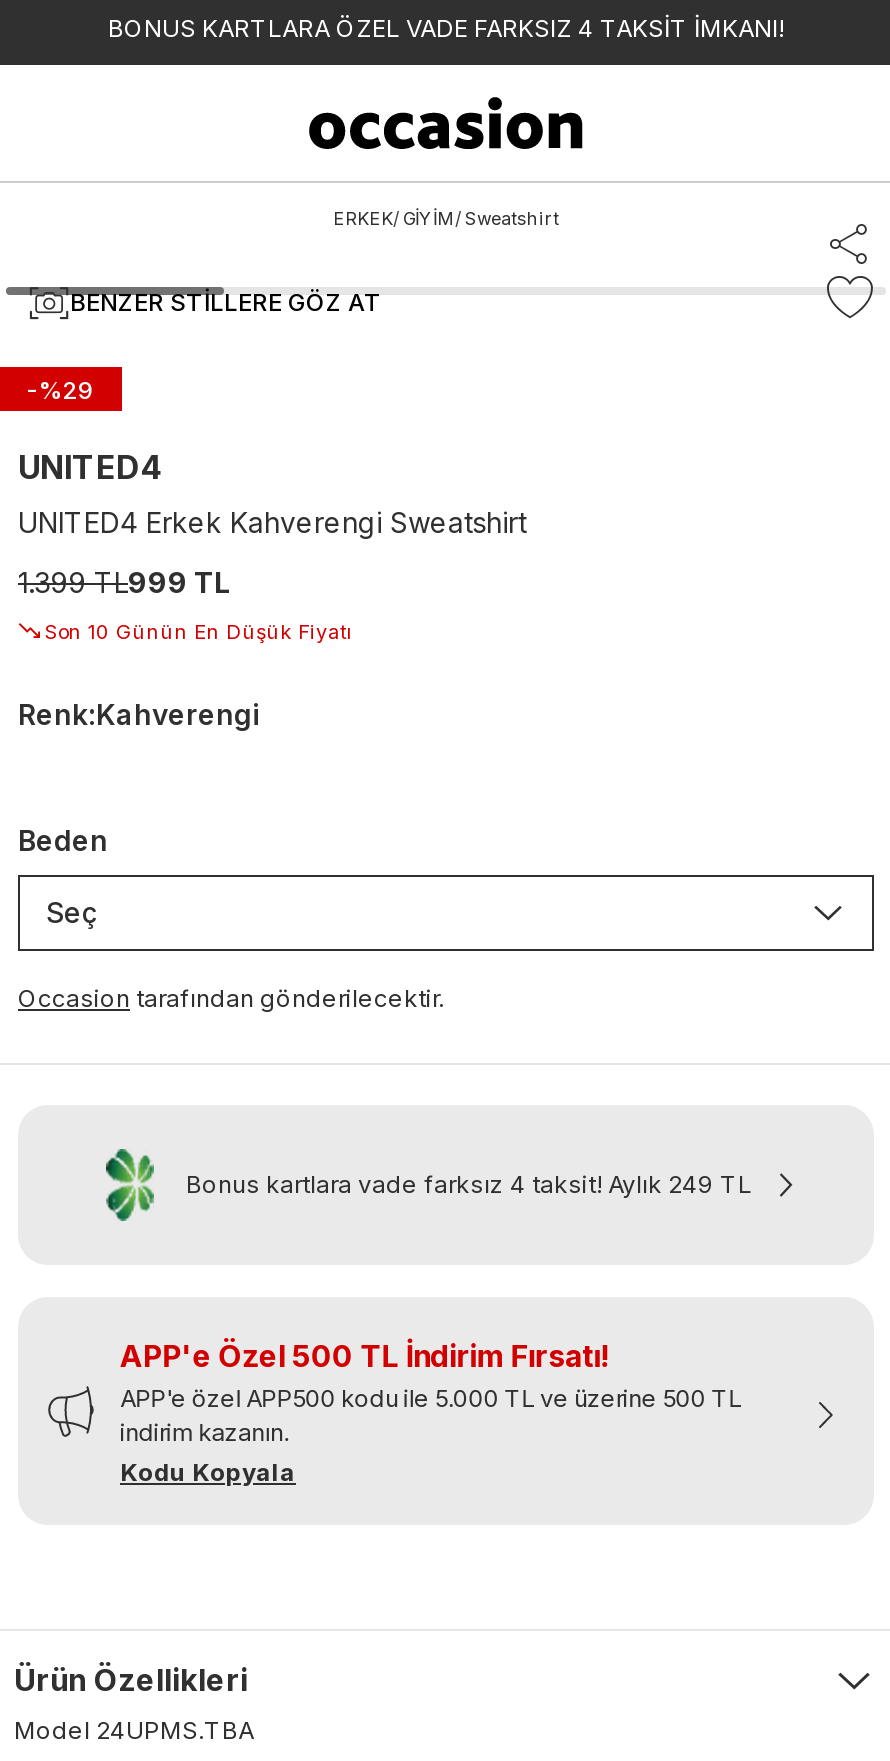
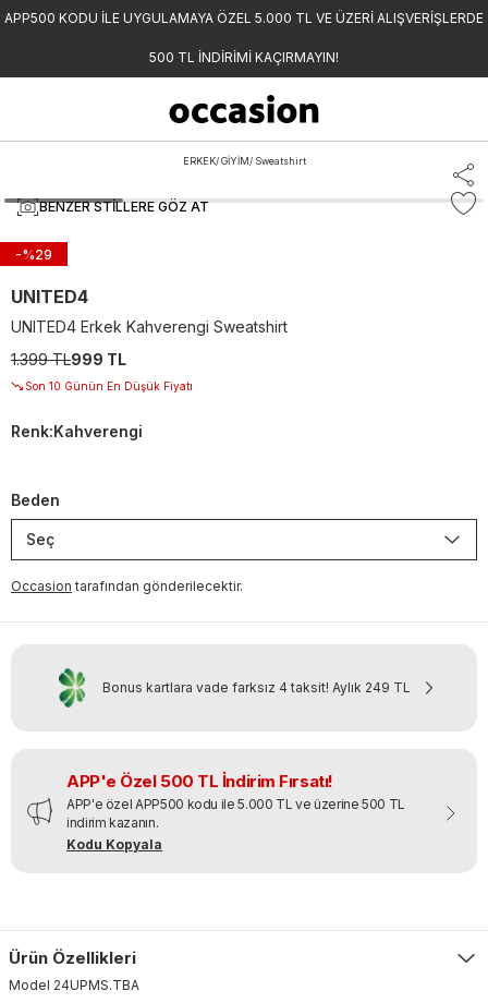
- BONUS KARTLARA ÖZEL VADE FARKSIZ 4 TAKSİT İMKANI!
+ APP500 KODU İLE UYGULAMAYA ÖZEL 5.000 TL VE ÜZERİ ALIŞVERİŞLERDE
+ 500 TL İNDİRİMİ KAÇIRMAYIN!
